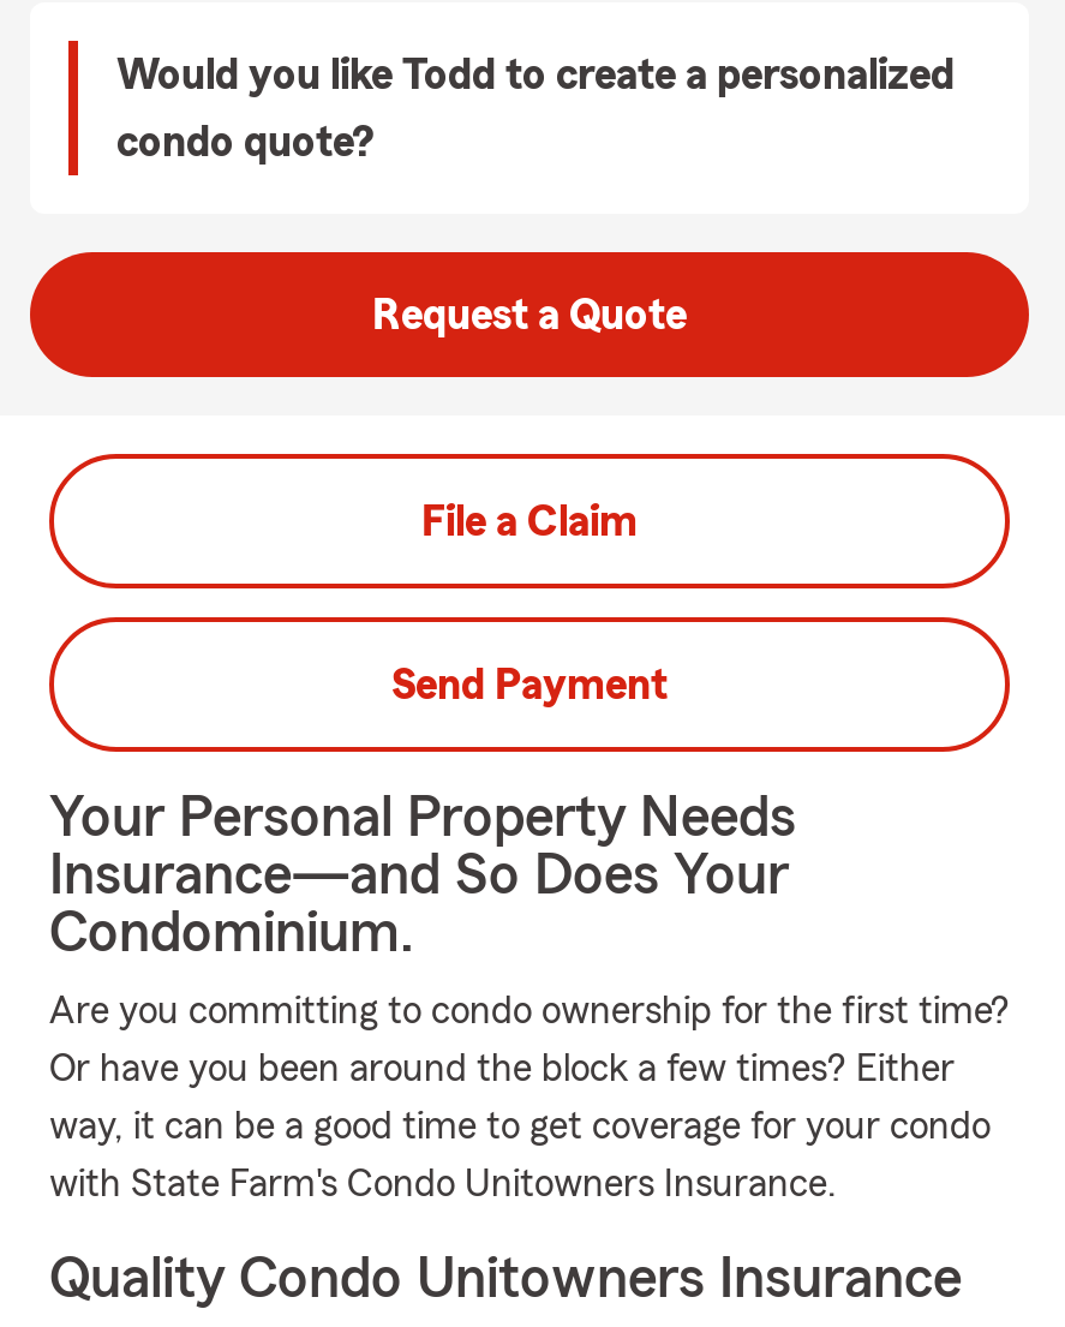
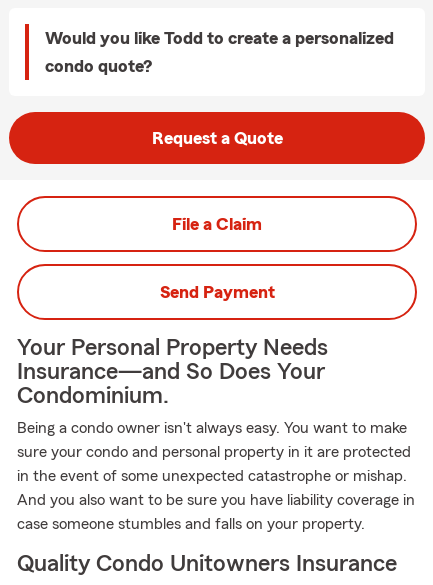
- Are you committing to condo ownership for the first time?
- Or have you been around the block a few times? Either
- way, it can be a good time to get coverage for your condo
- with State Farm's Condo Unitowners Insurance.
+ Being a condo owner isn't always easy. You want to make
+ sure your condo and personal property in it are protected
+ in the event of some unexpected catastrophe or mishap.
+ And you also want to be sure you have liability coverage in
+ case someone stumbles and falls on your property.
